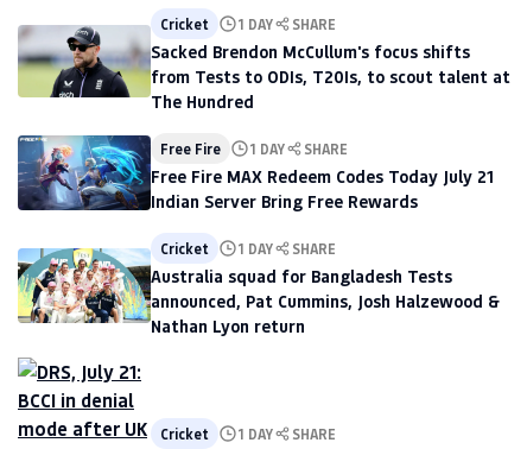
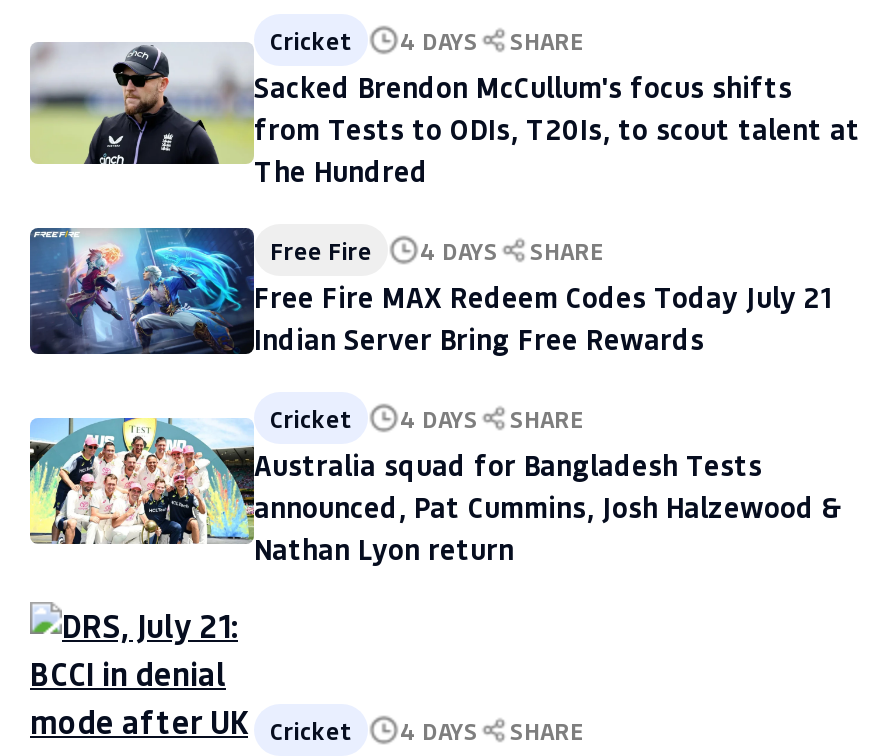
- Cricket 1 DAY SHARE
+ Cricket 4 DAYS SHARE

- Free Fire 1 DAY SHARE
+ Free Fire 4 DAYS SHARE

- Cricket 1 DAY SHARE
+ Cricket 4 DAYS SHARE

- Cricket 1 DAY SHARE
+ Cricket 4 DAYS SHARE
